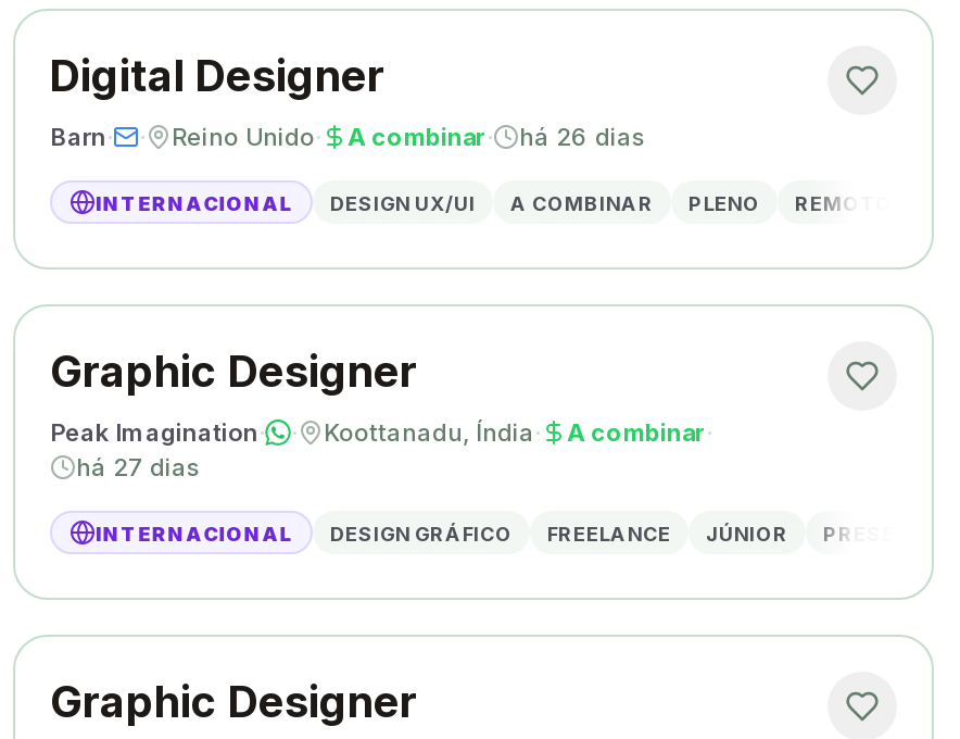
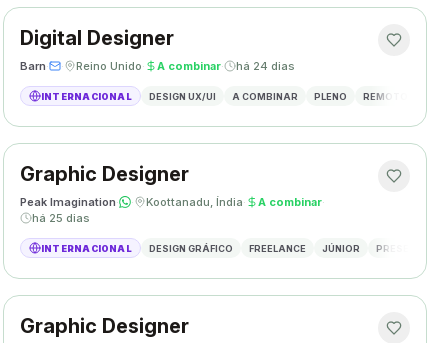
- há 26 dias
+ há 24 dias

- há 27 dias
+ há 25 dias
